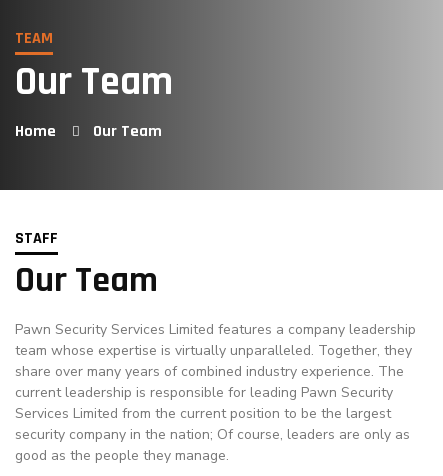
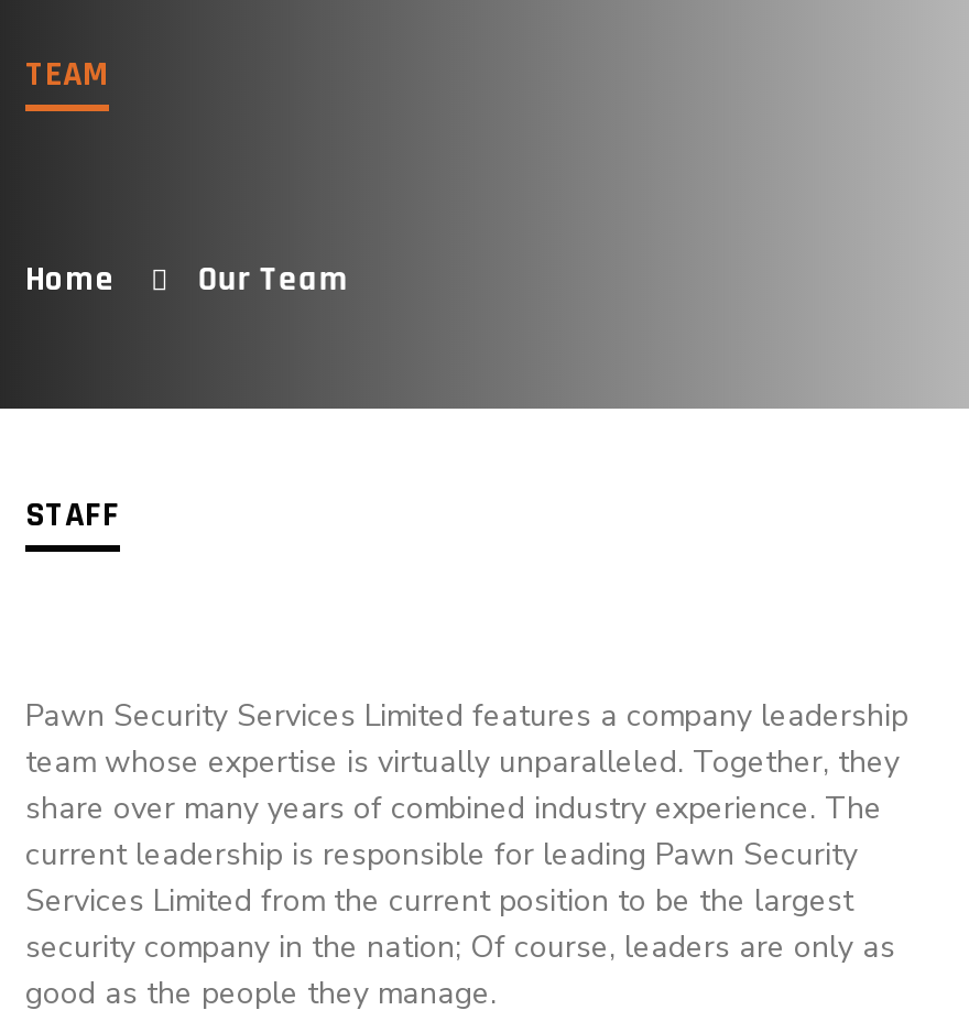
- Our Team

- Our Team
